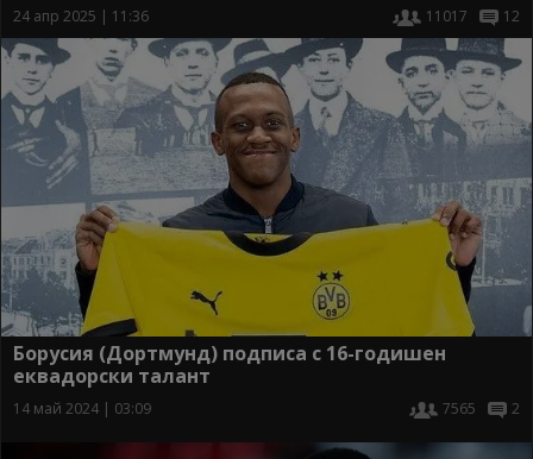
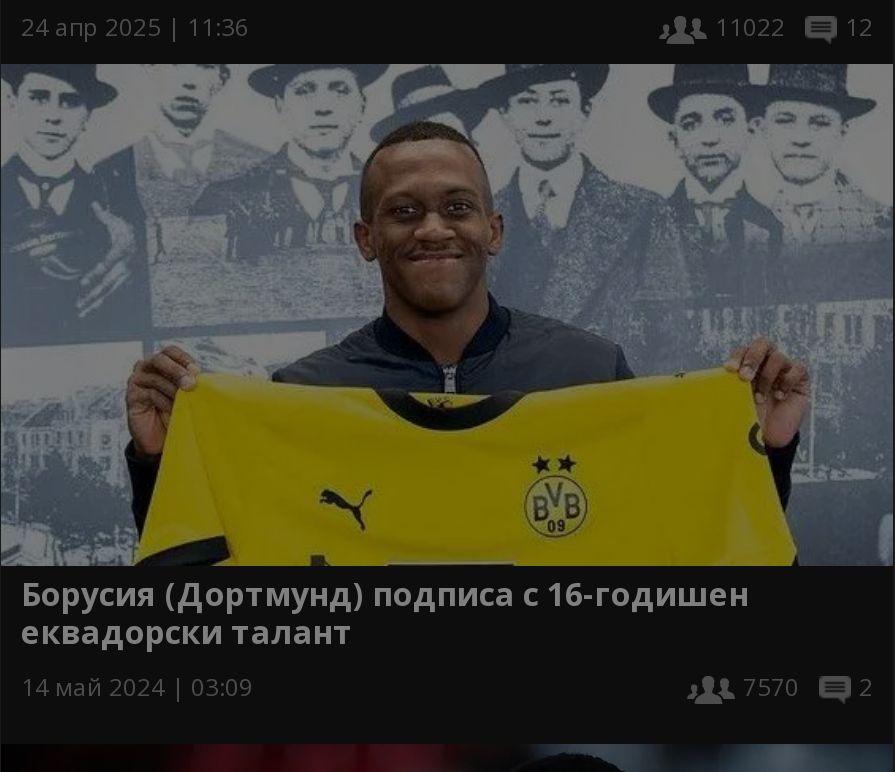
- 11017 12
+ 11022 12

- 7565 2
+ 7570 2
